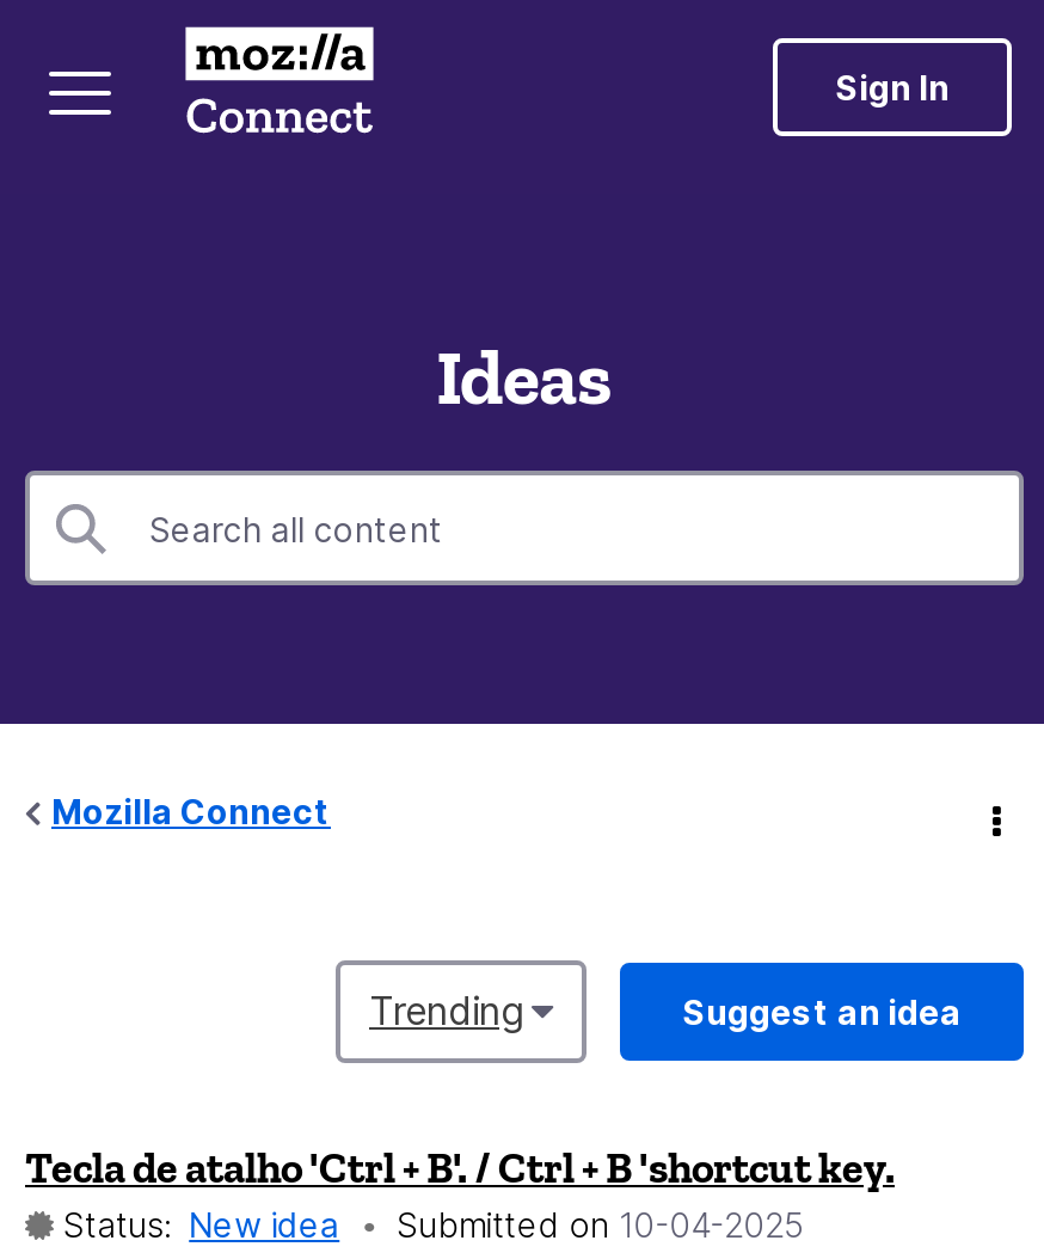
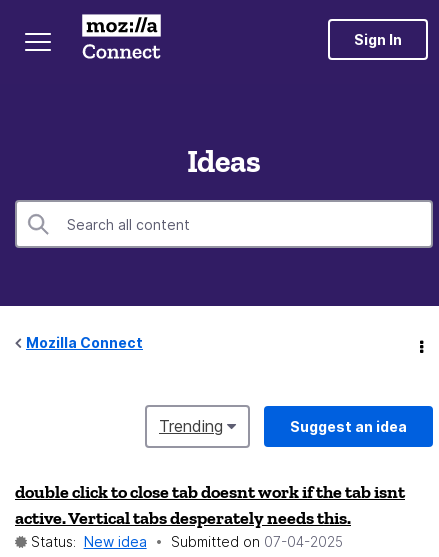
- Tecla de atalho 'Ctrl + B'. / Ctrl + B 'shortcut key.
+ double click to close tab doesnt work if the tab isnt
+ active. Vertical tabs desperately needs this.

- Status: New idea Submitted on 10-04-2025
+ Status: New idea Submitted on 07-04-2025
